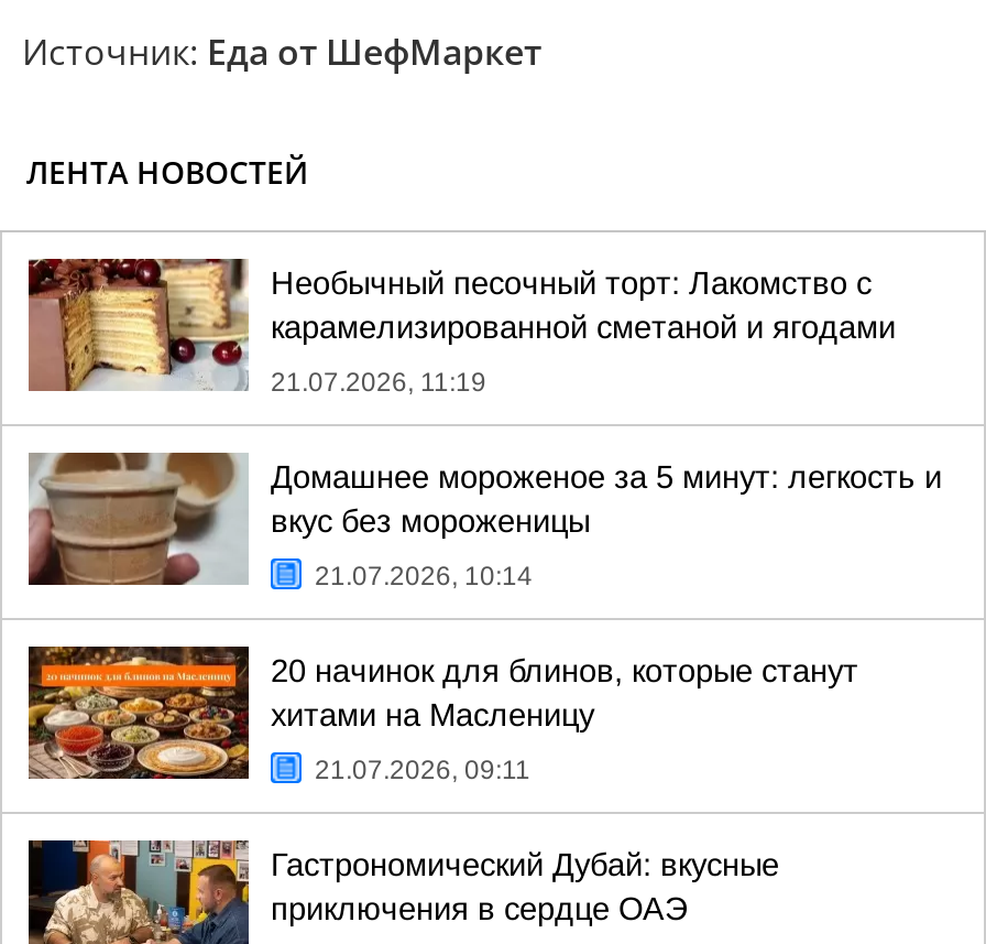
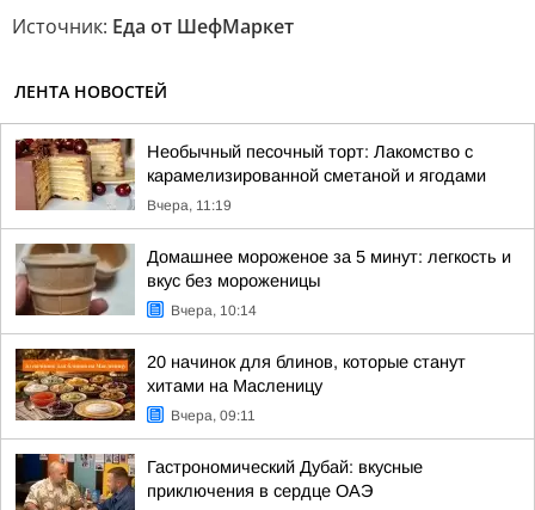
- 21.07.2026, 11:19
+ Вчера, 11:19

- 21.07.2026, 10:14
+ Вчера, 10:14

- 21.07.2026, 09:11
+ Вчера, 09:11
